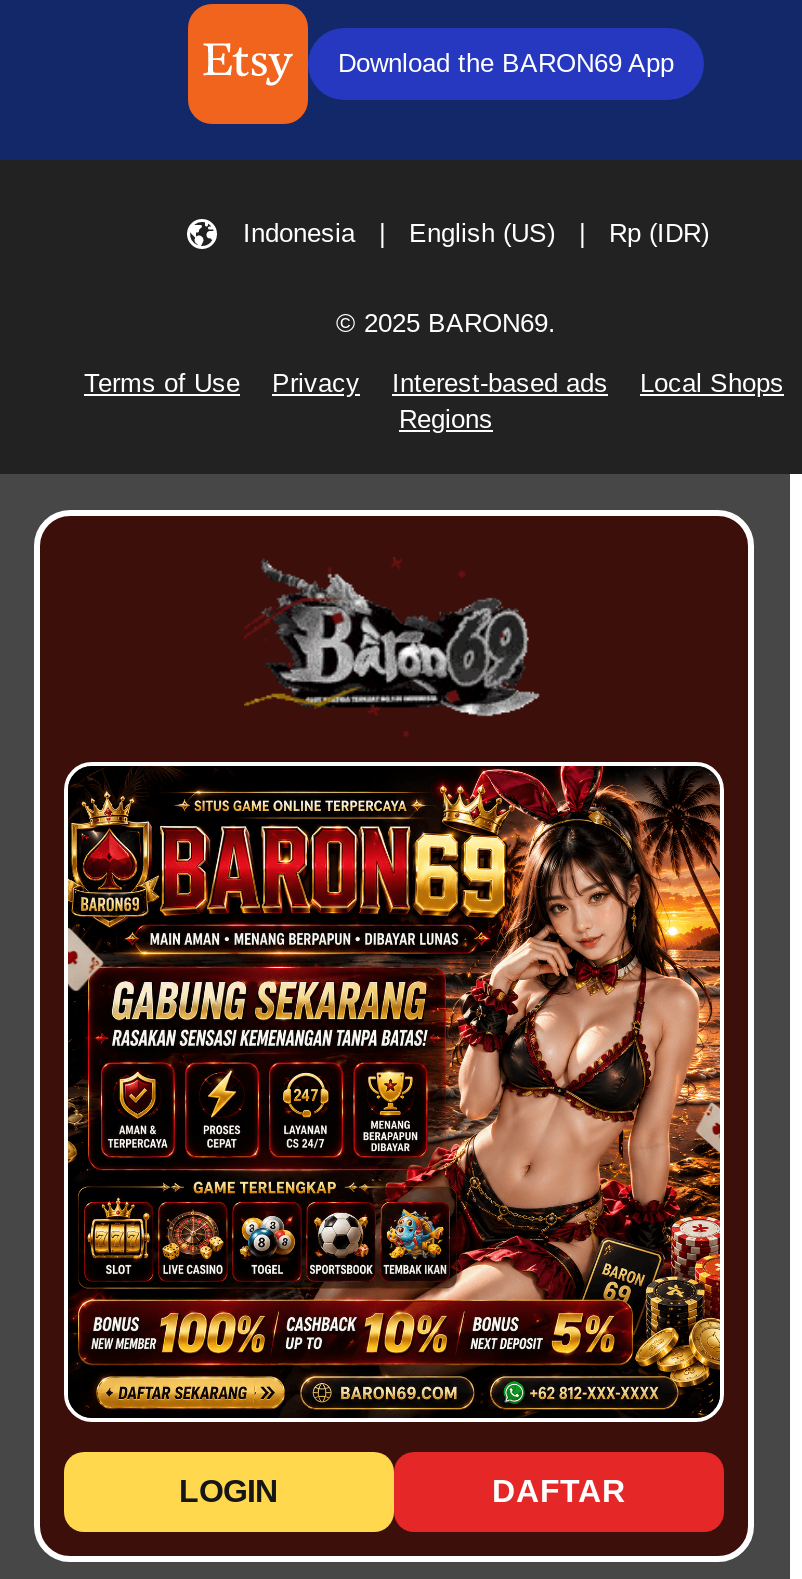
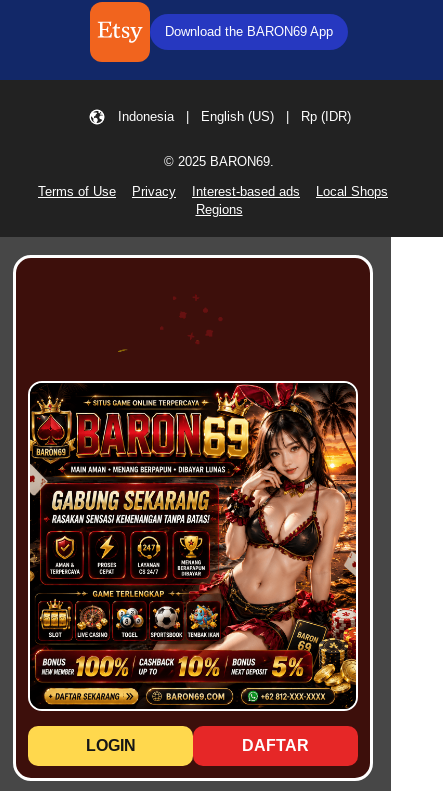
- [image]
